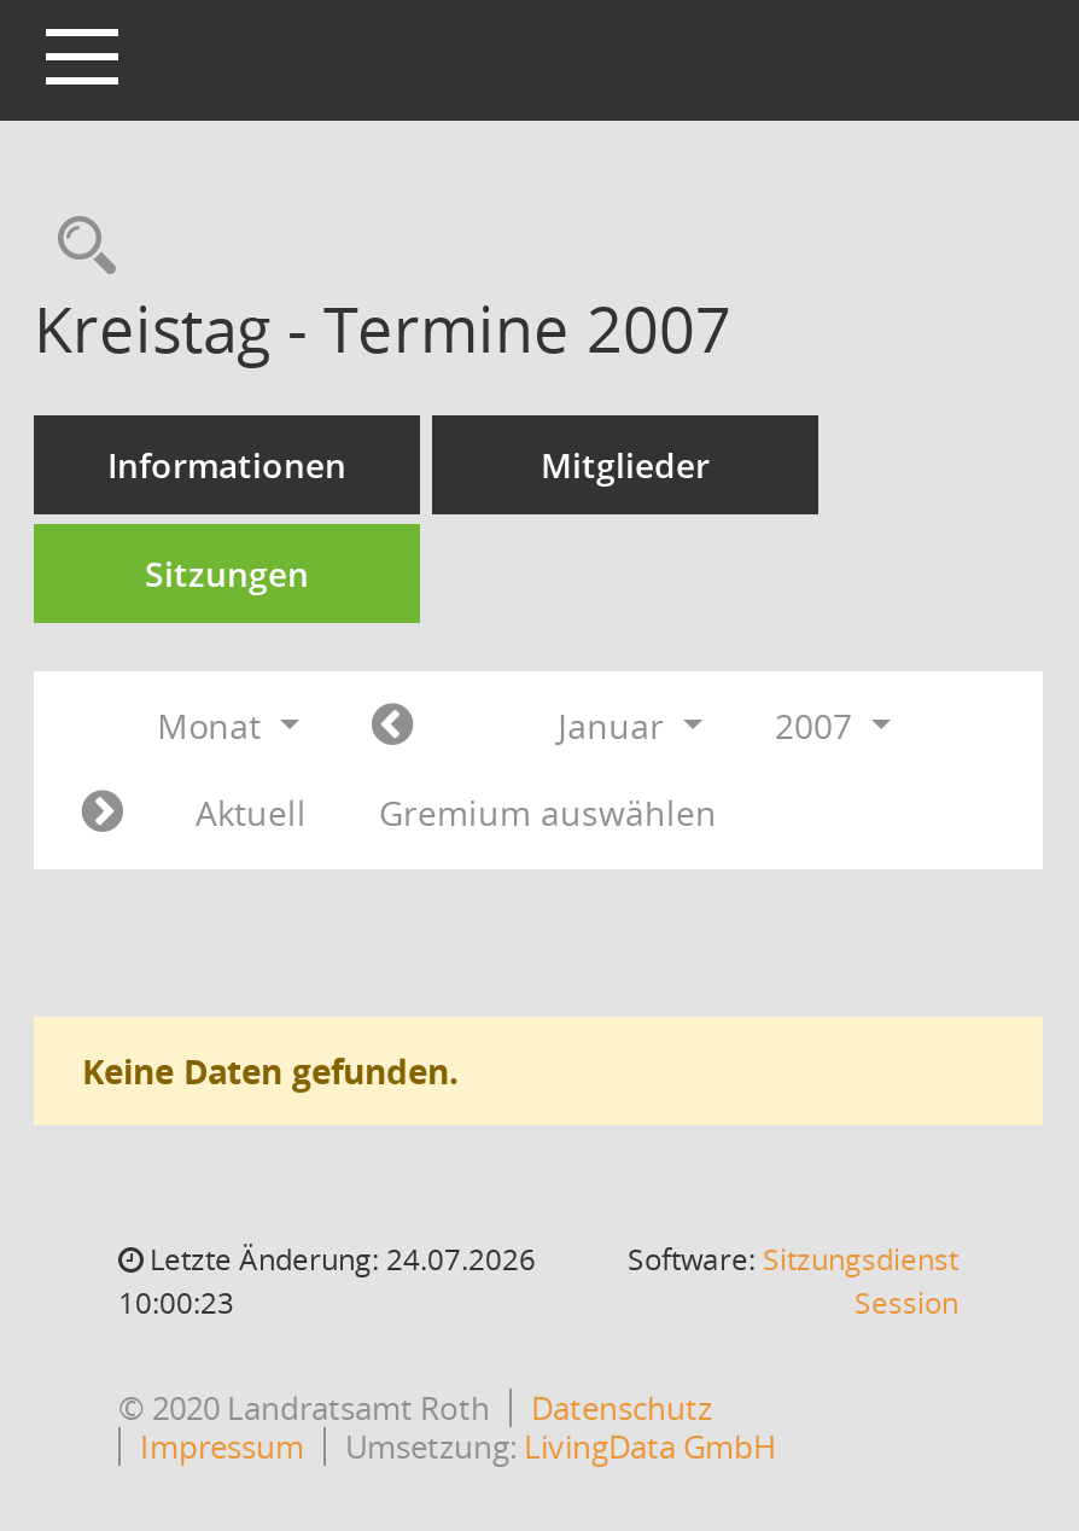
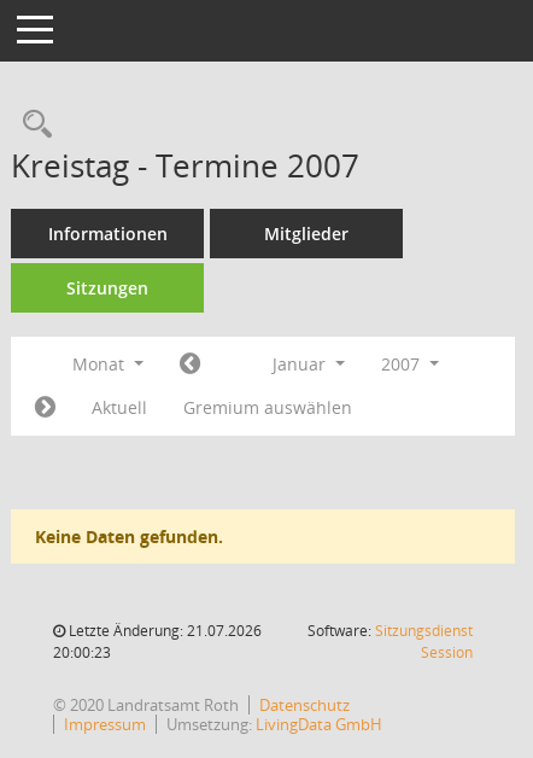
- Letzte Änderung: 24.07.2026
+ Letzte Änderung: 21.07.2026

- 10:00:23
+ 20:00:23
